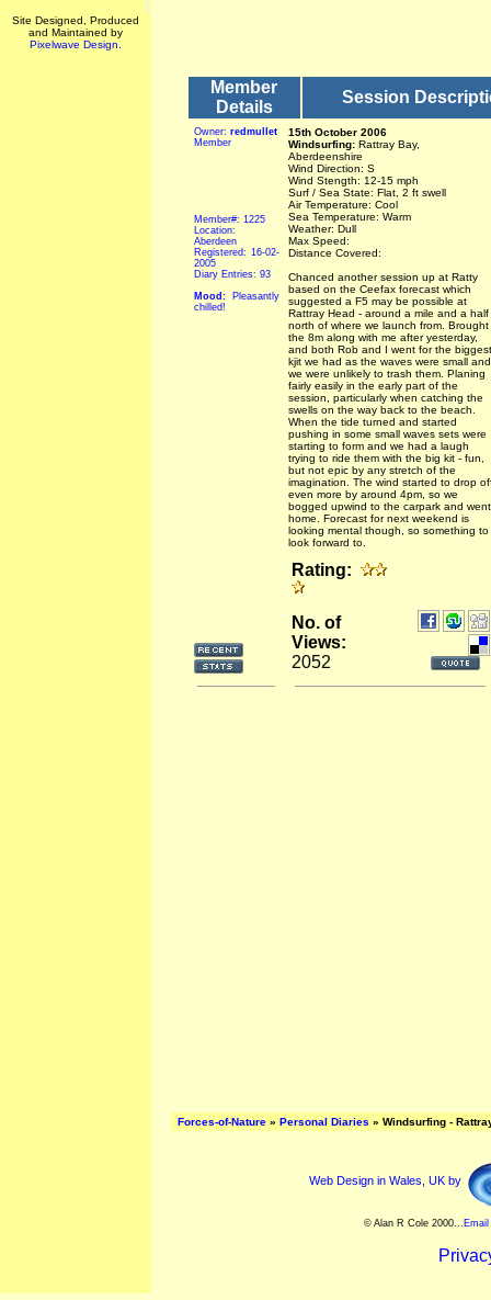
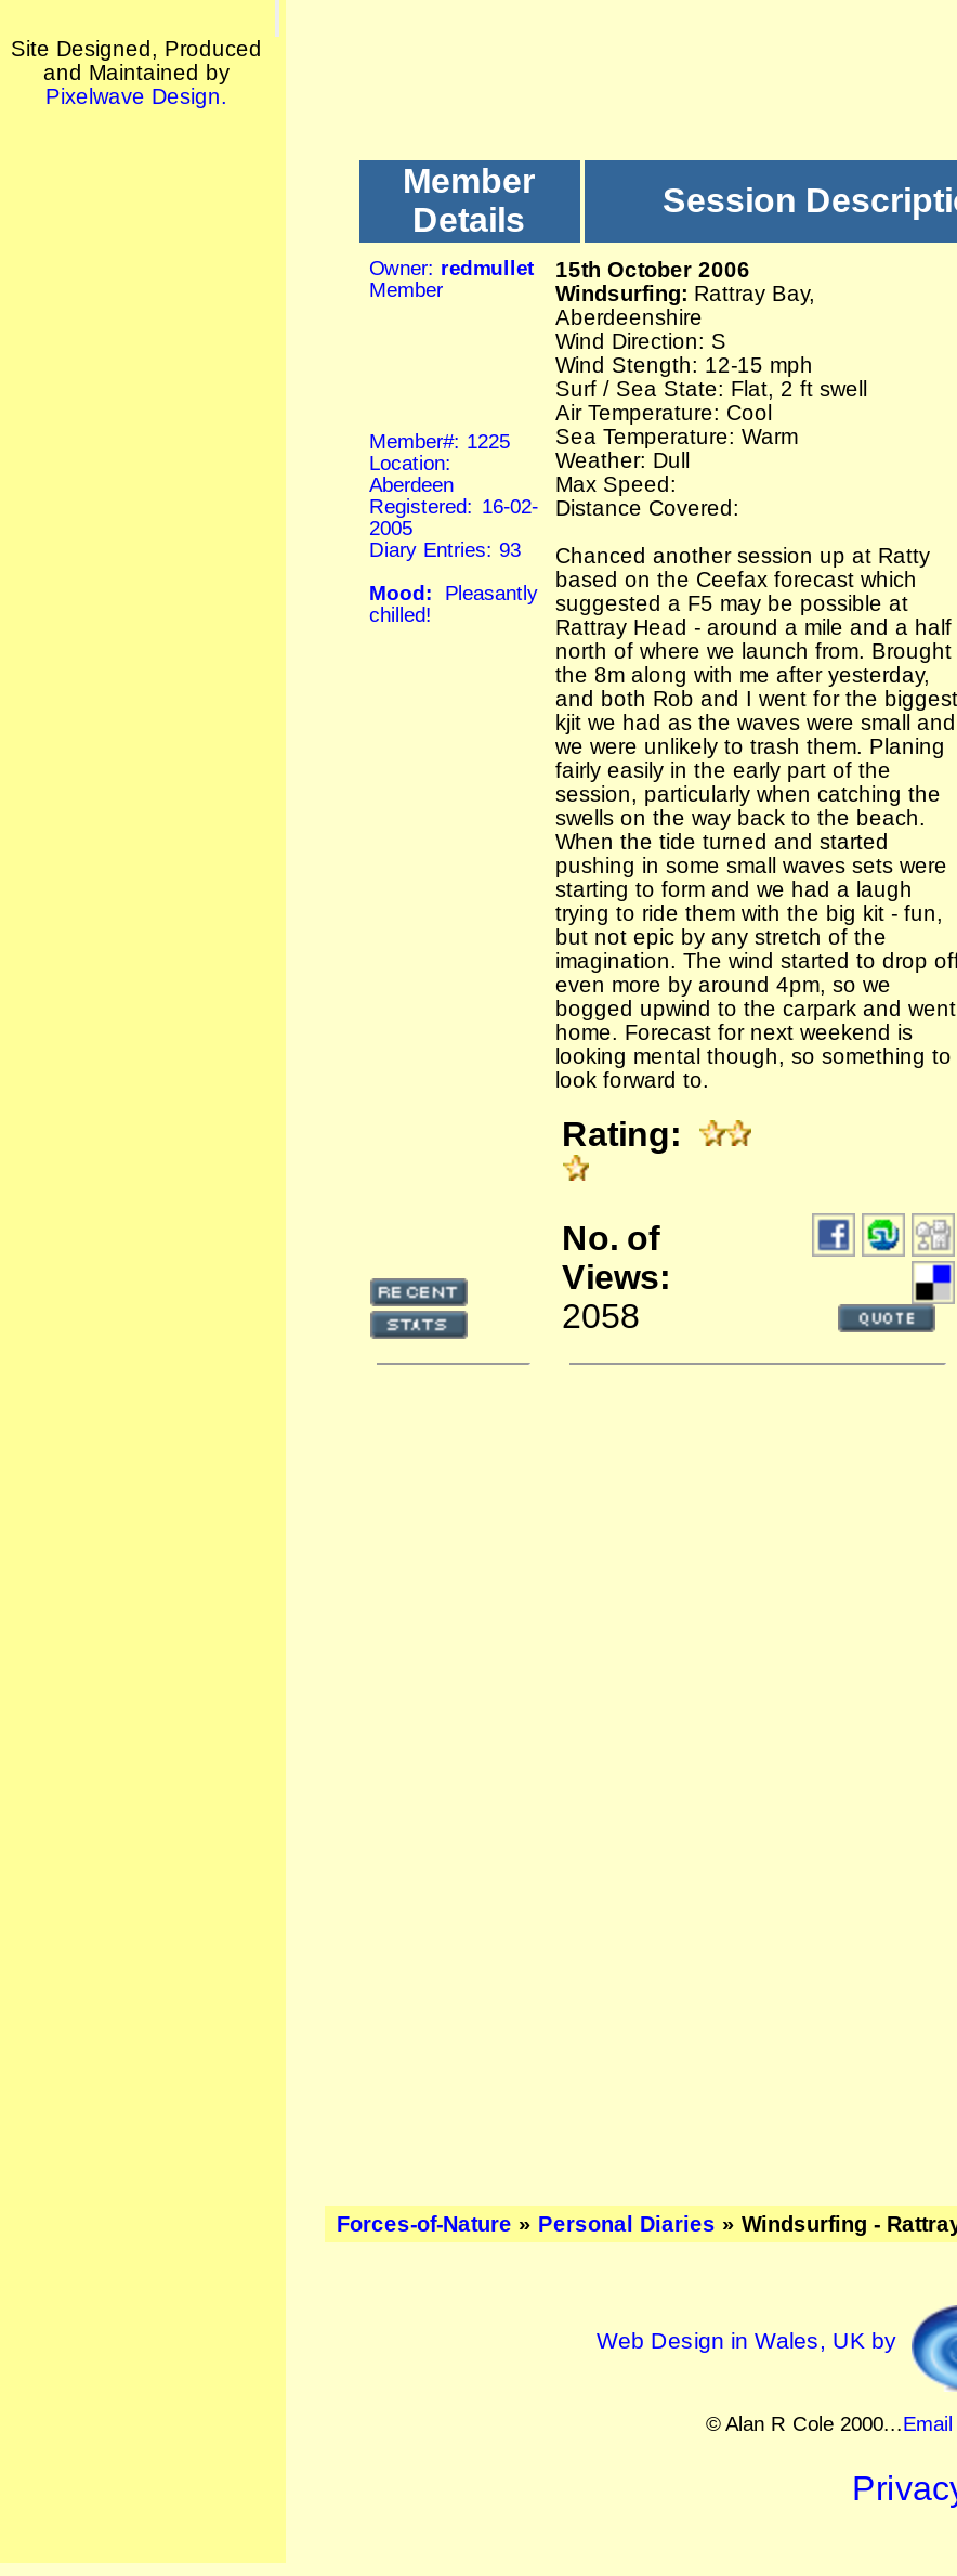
- 2052
+ 2058
